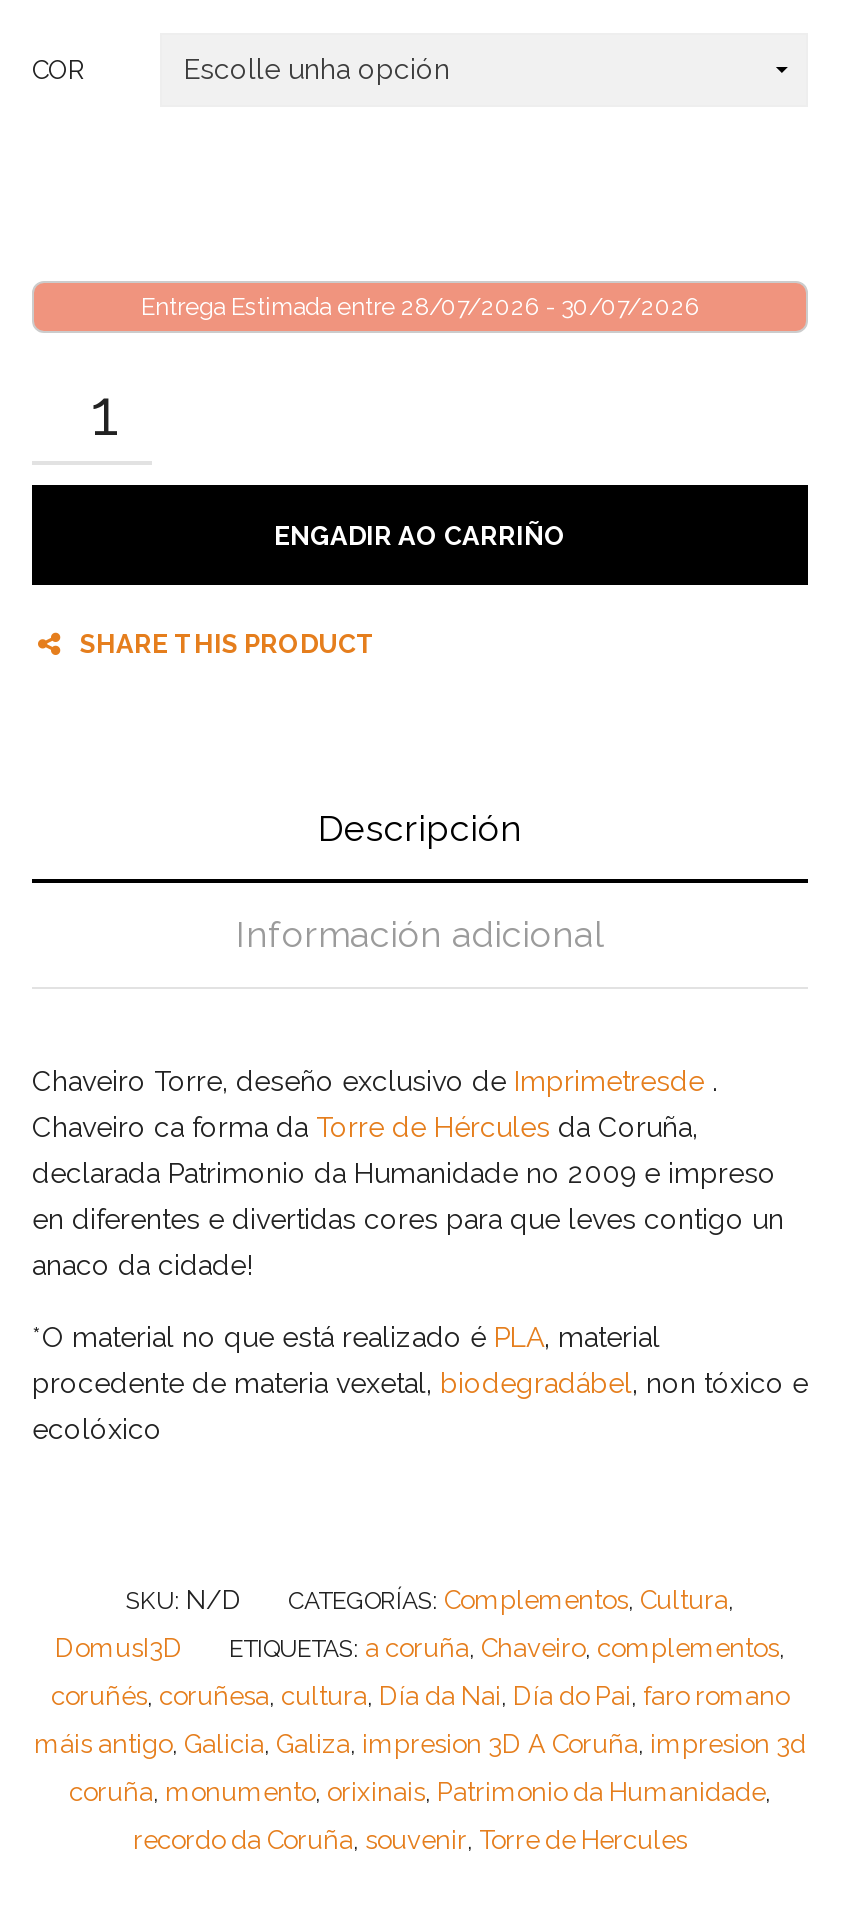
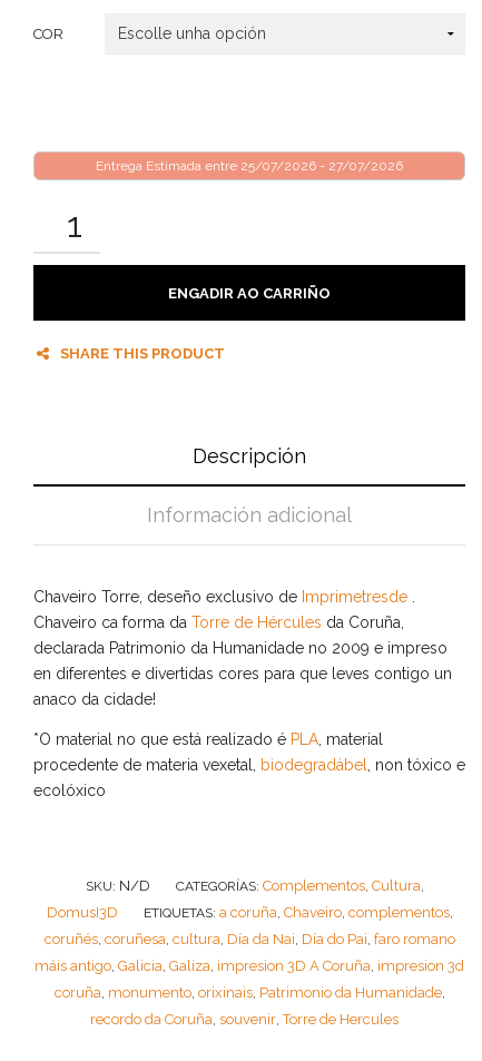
- Entrega Estimada entre 28/07/2026 - 30/07/2026
+ Entrega Estimada entre 25/07/2026 - 27/07/2026
